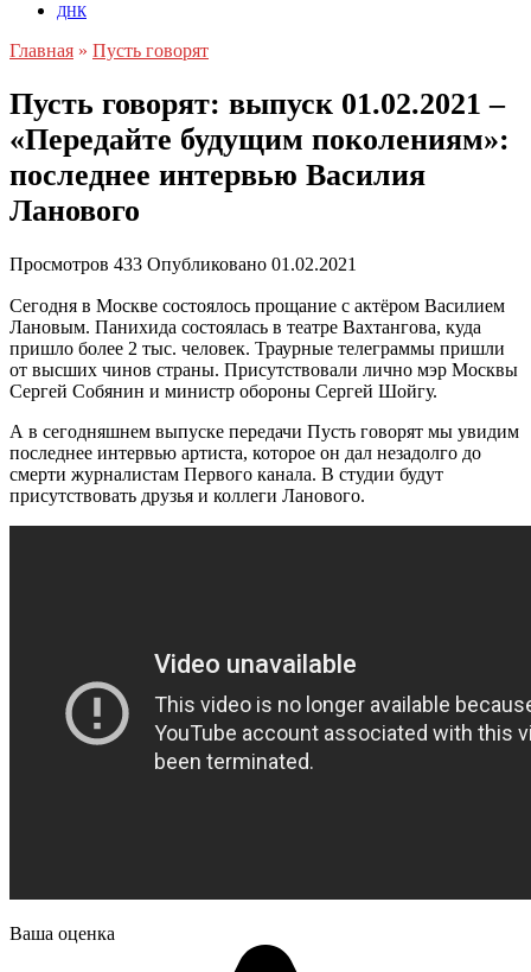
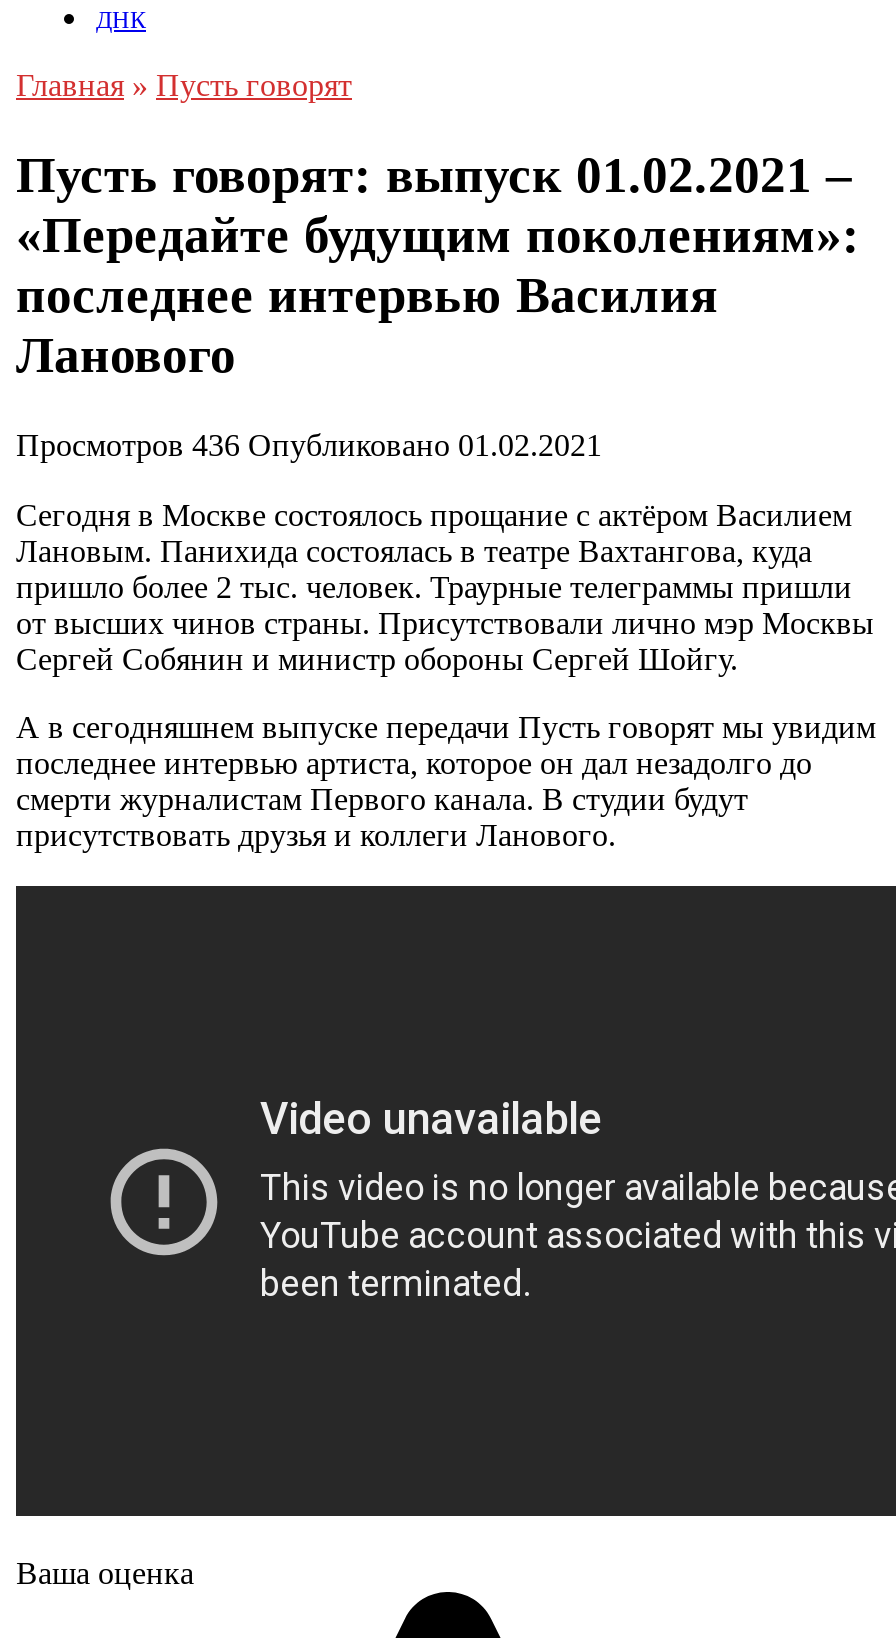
- Просмотров 433 Опубликовано 01.02.2021
+ Просмотров 436 Опубликовано 01.02.2021
